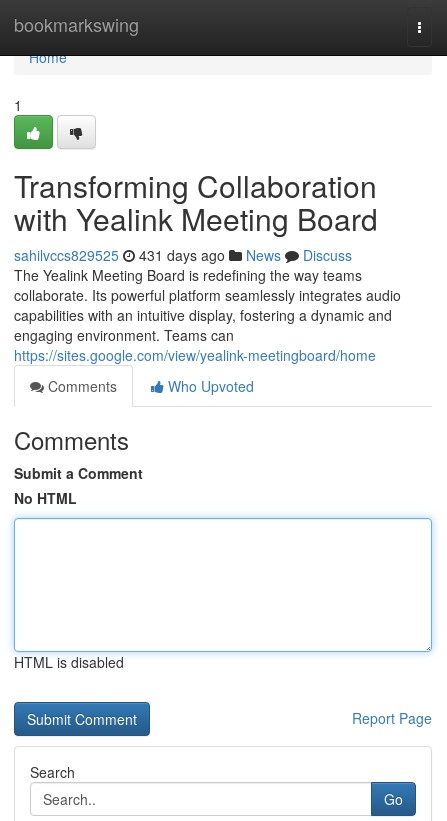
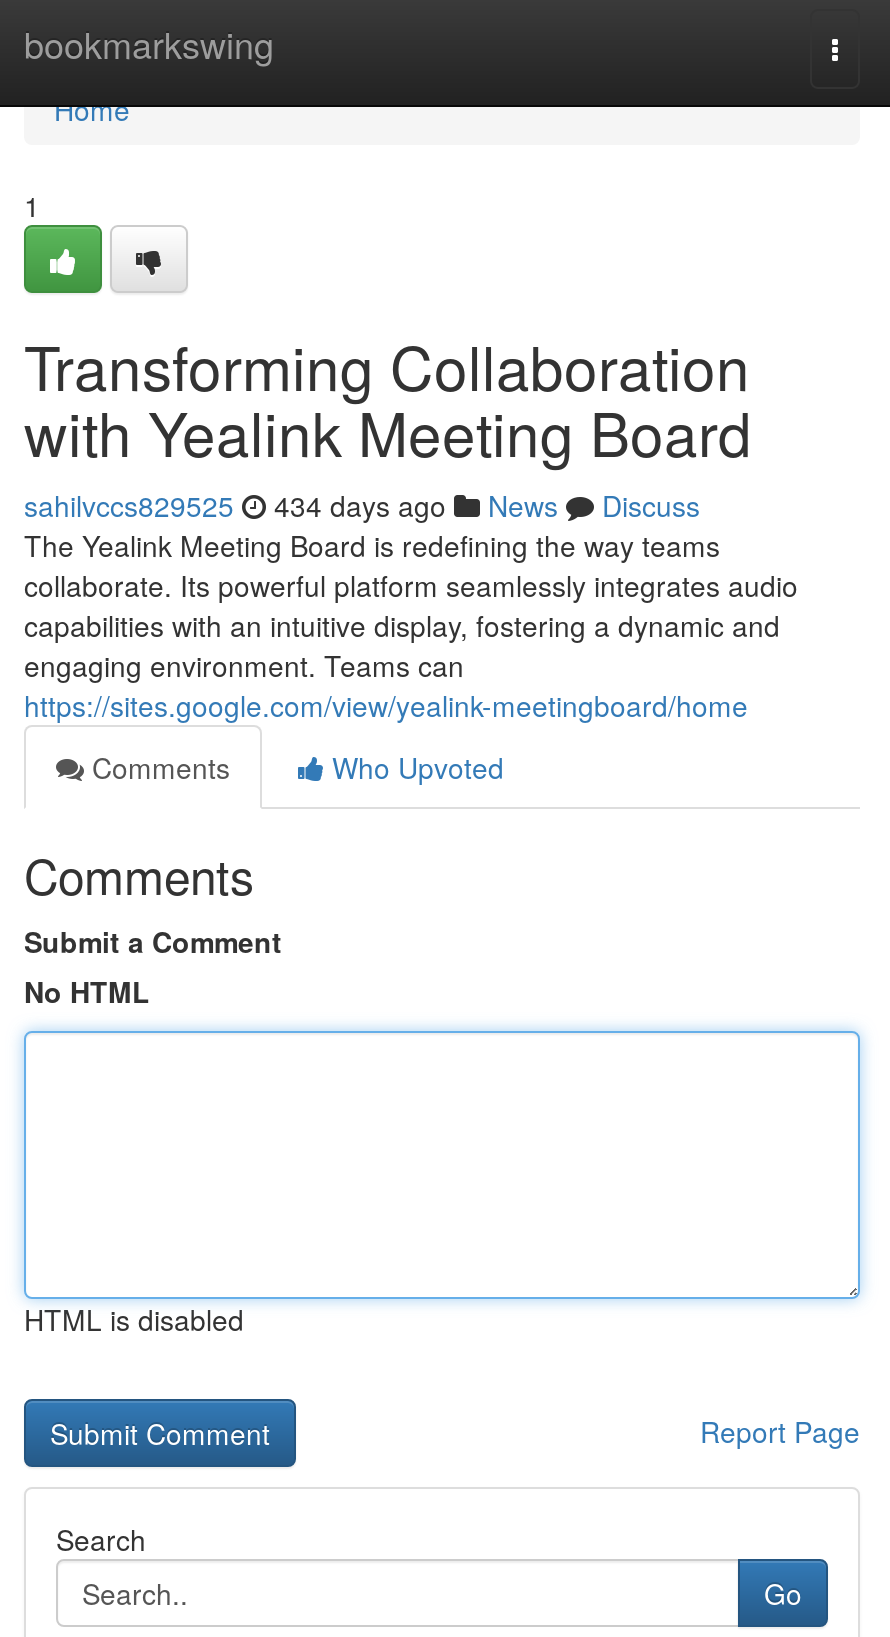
- sahilvccs829525 431 days ago News Discuss
+ sahilvccs829525 434 days ago News Discuss
